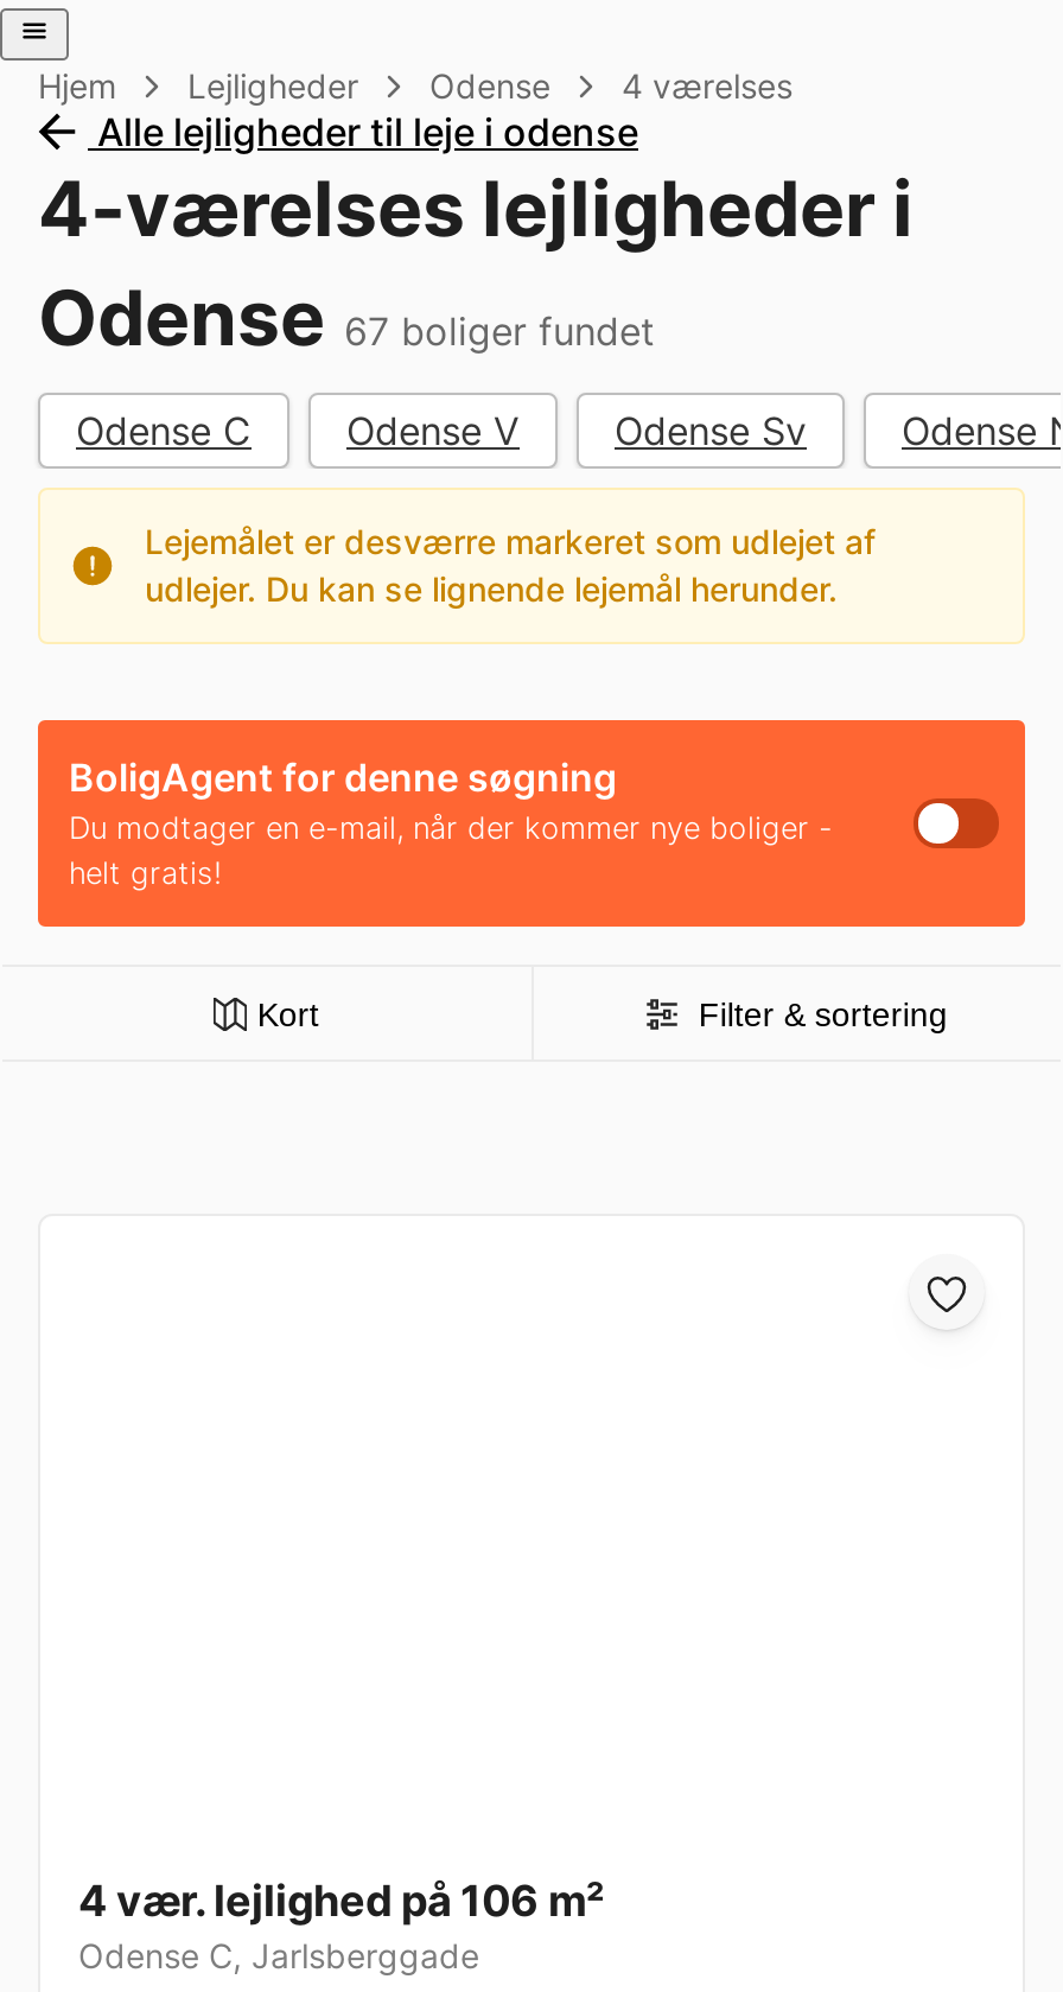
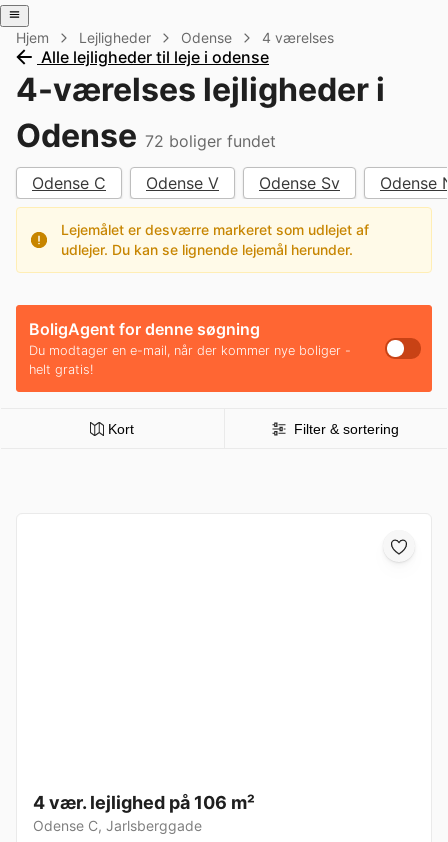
- Odense 67 boliger fundet
+ Odense 72 boliger fundet
